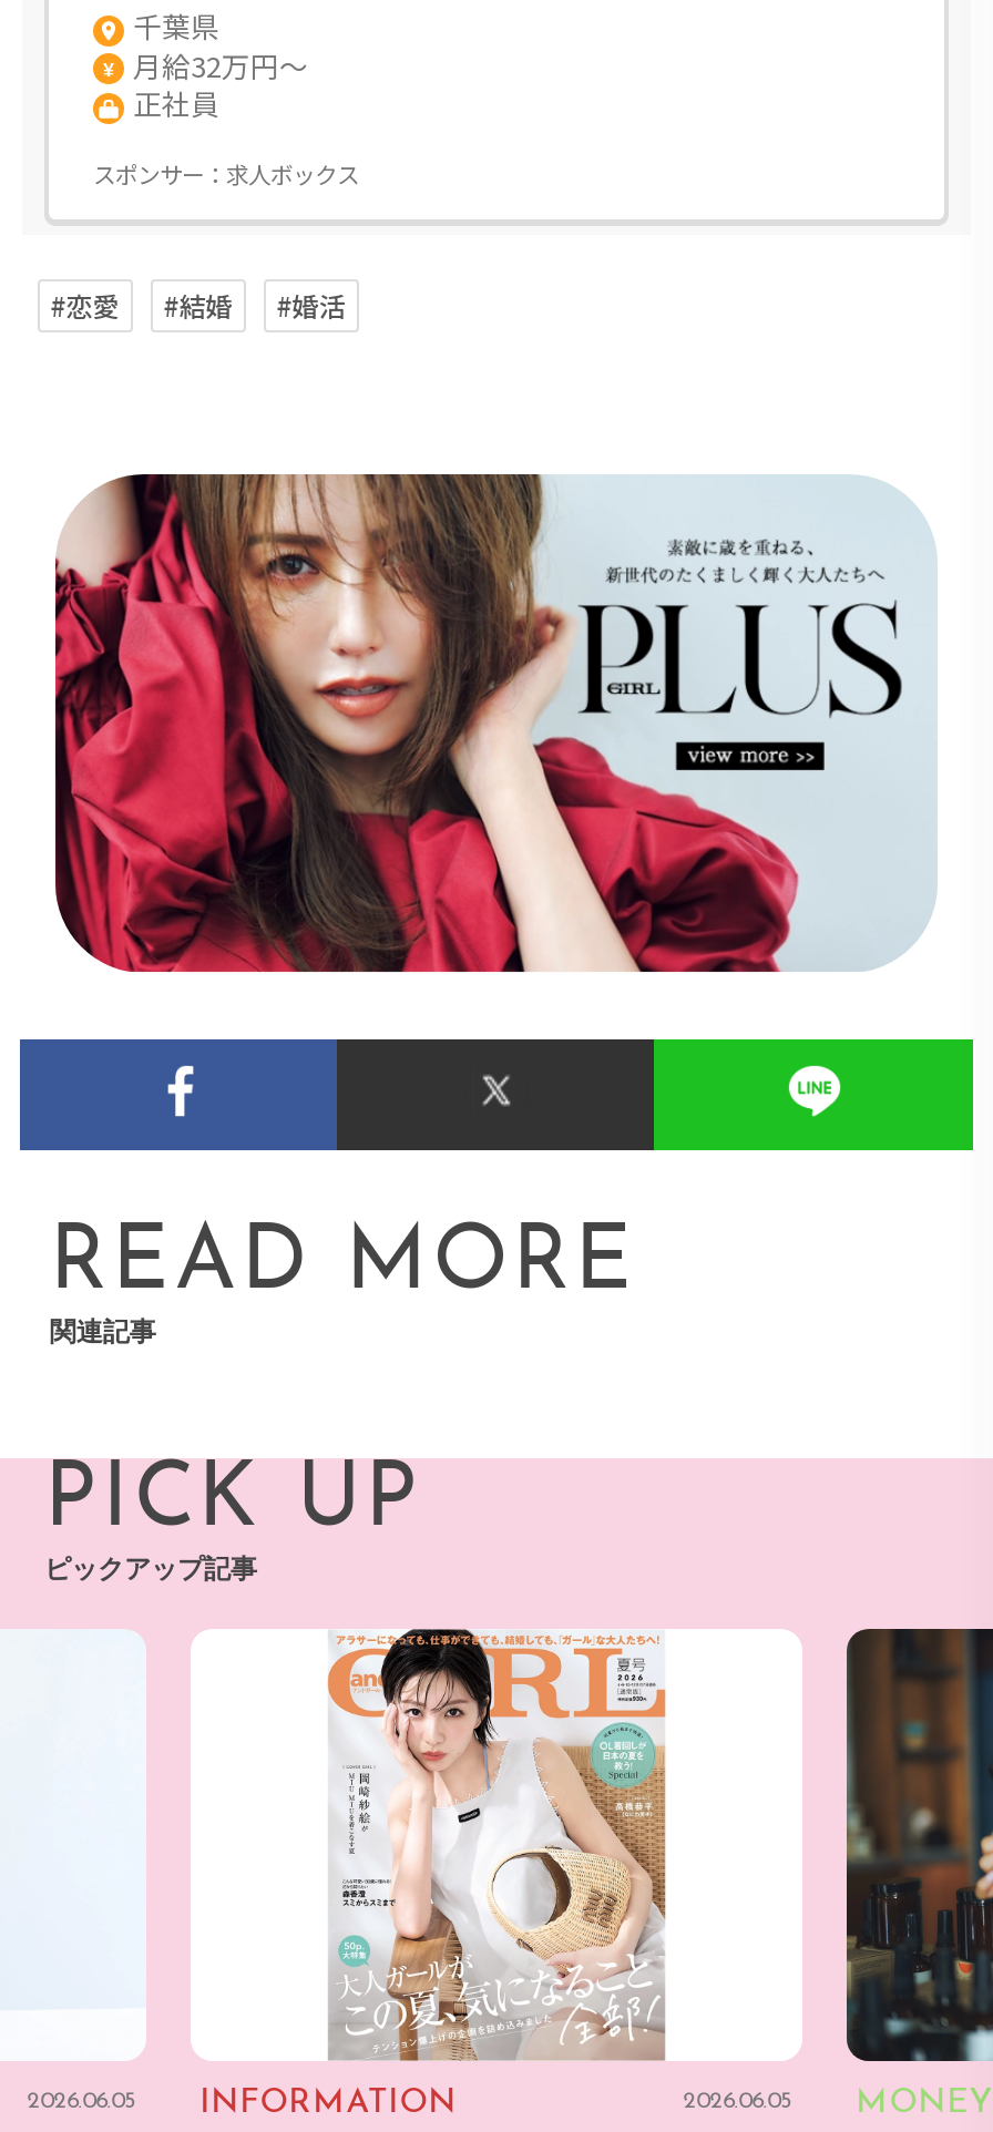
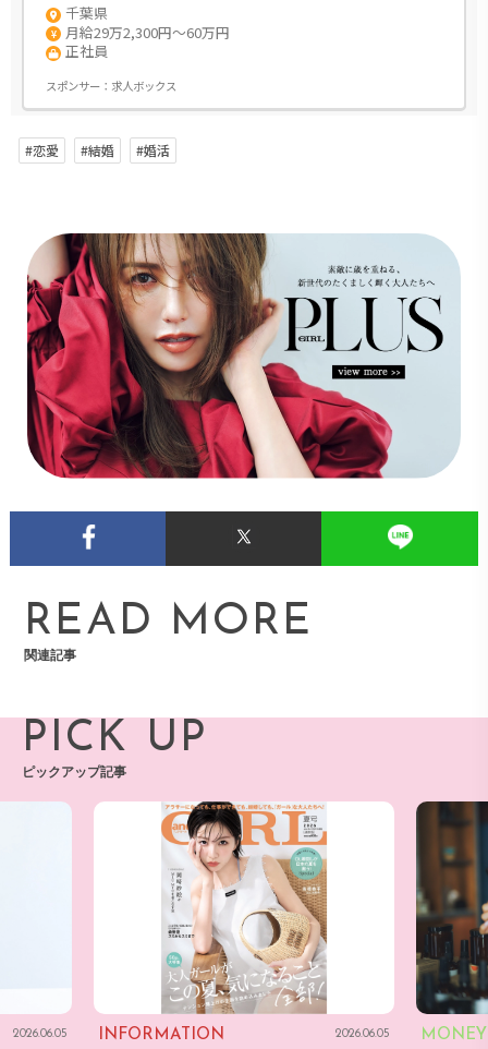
- 月給32万円～
+ 月給29万2,300円～60万円
